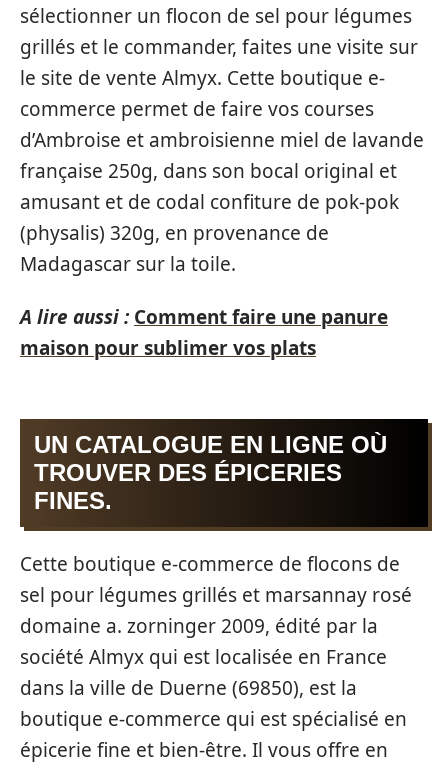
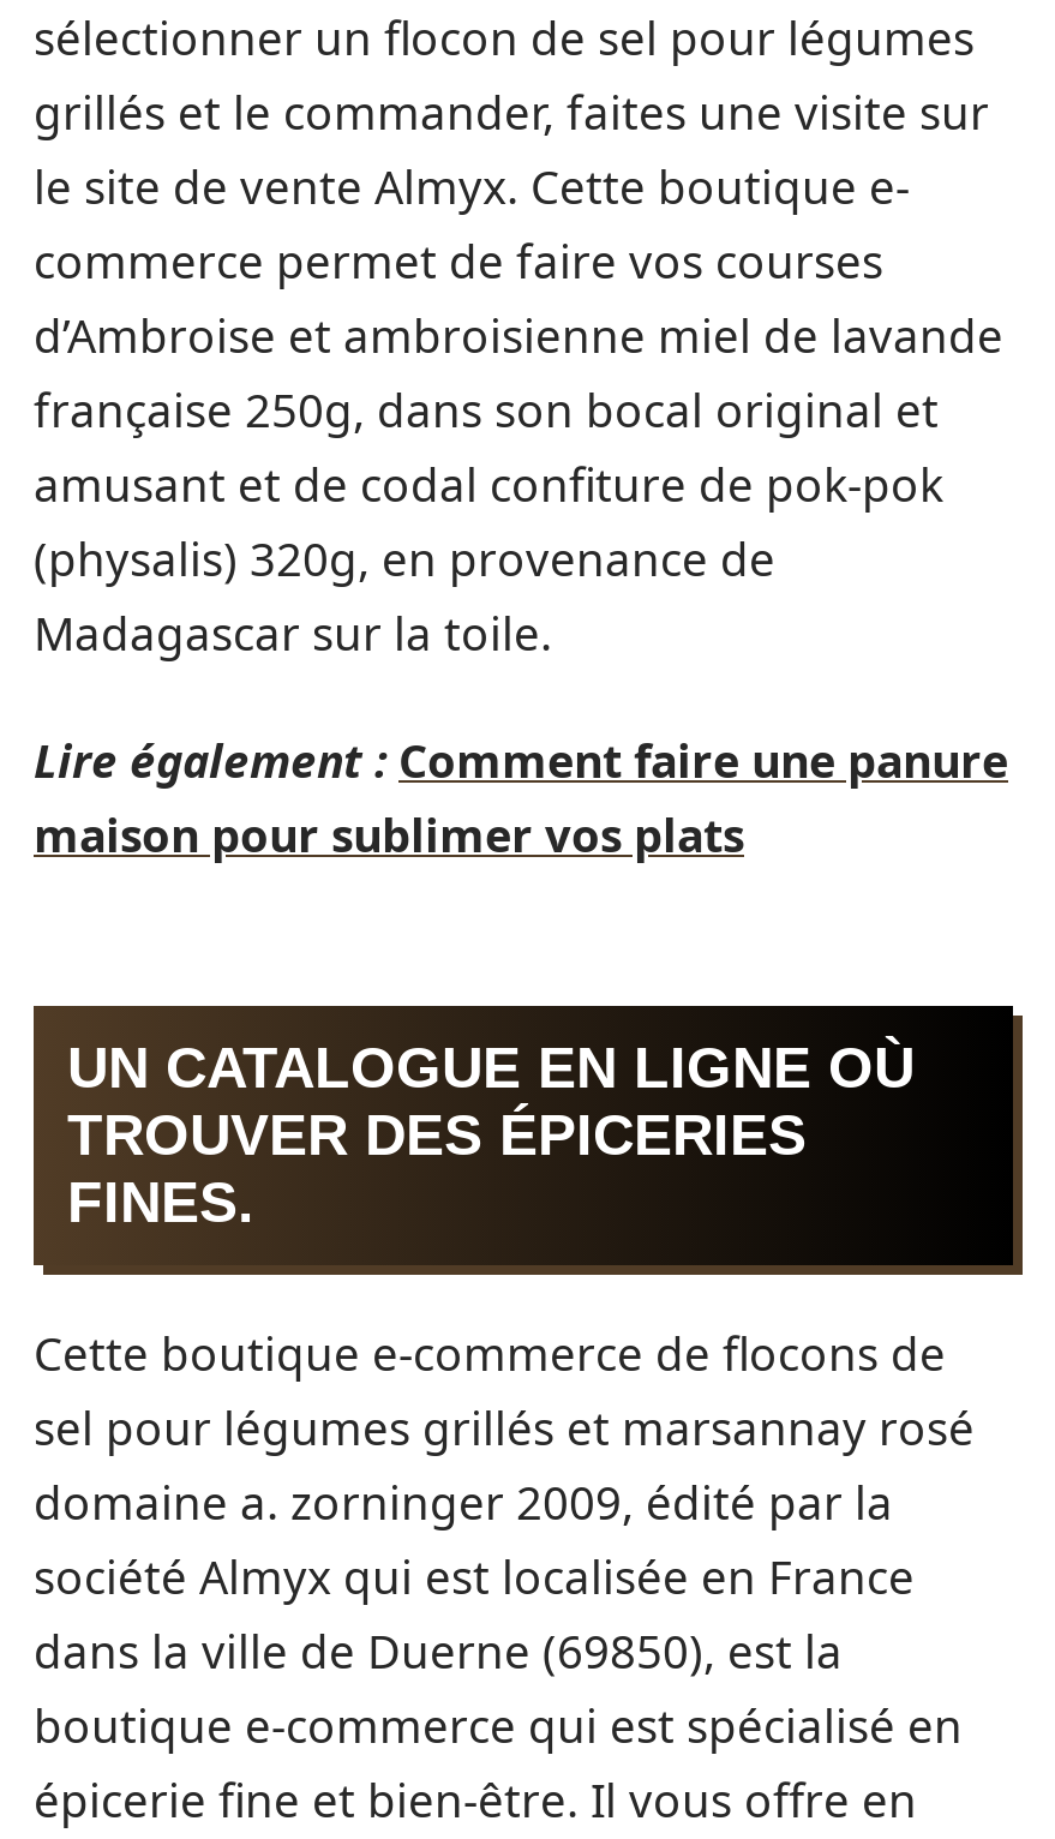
- A lire aussi : Comment faire une panure
+ Lire également : Comment faire une panure
